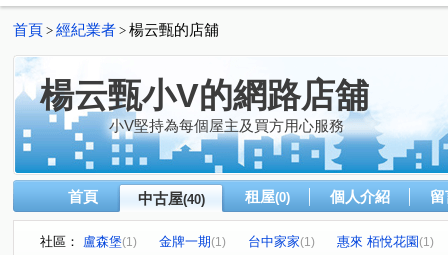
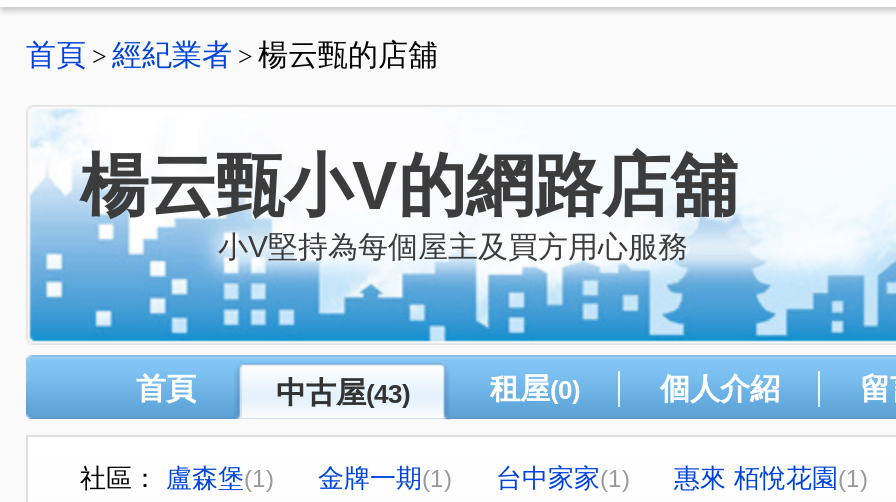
- 中古屋(40)
+ 中古屋(43)
